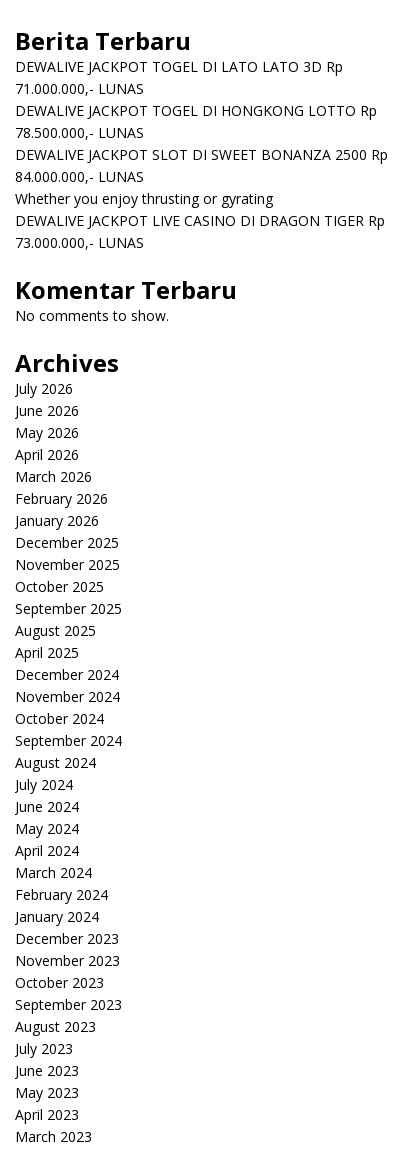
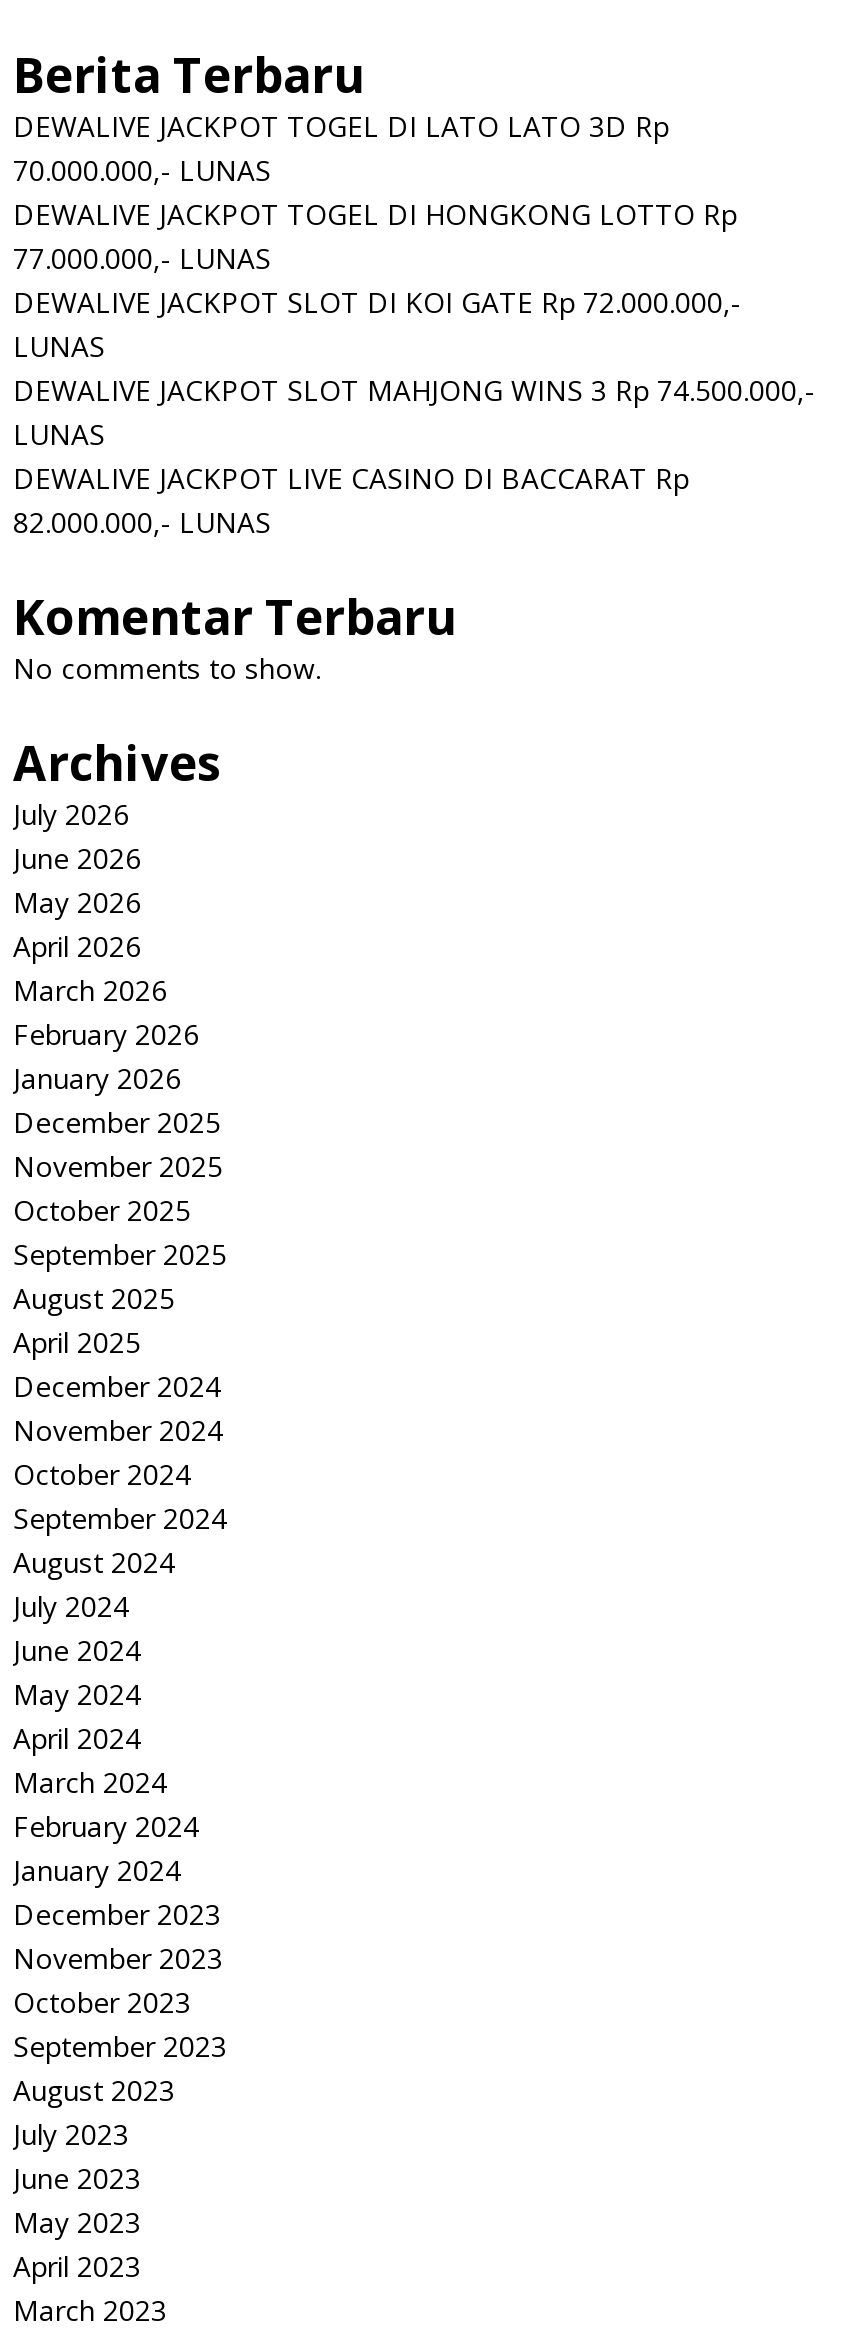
- 71.000.000,- LUNAS
+ 70.000.000,- LUNAS

- 78.500.000,- LUNAS
- DEWALIVE JACKPOT SLOT DI SWEET BONANZA 2500 Rp
- 84.000.000,- LUNAS
- Whether you enjoy thrusting or gyrating
- DEWALIVE JACKPOT LIVE CASINO DI DRAGON TIGER Rp
- 73.000.000,- LUNAS
+ 77.000.000,- LUNAS
+ DEWALIVE JACKPOT SLOT DI KOI GATE Rp 72.000.000,-
+ LUNAS
+ DEWALIVE JACKPOT SLOT MAHJONG WINS 3 Rp 74.500.000,-
+ LUNAS
+ DEWALIVE JACKPOT LIVE CASINO DI BACCARAT Rp
+ 82.000.000,- LUNAS
